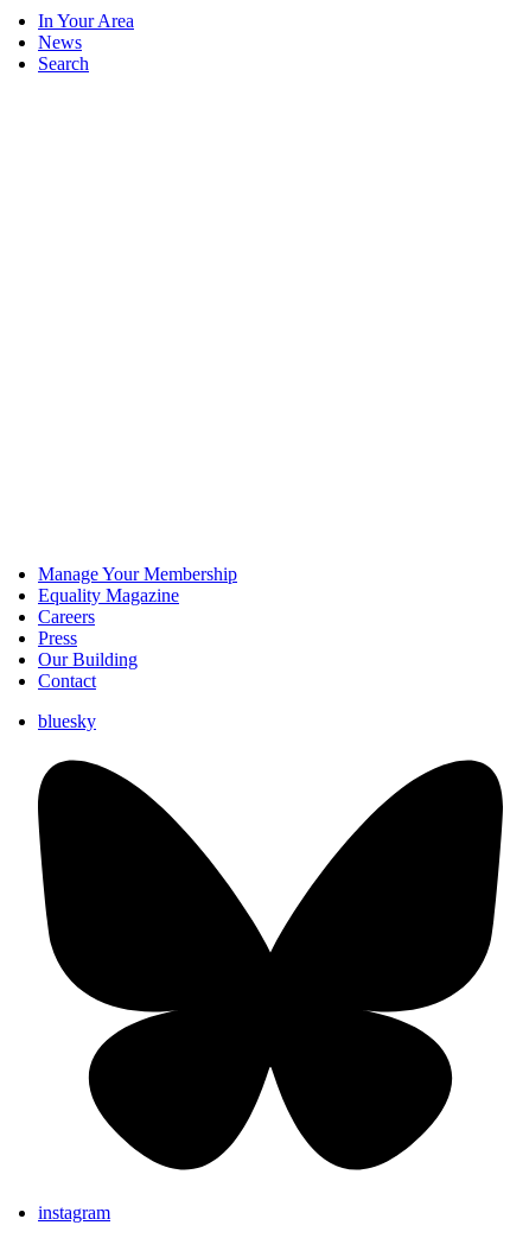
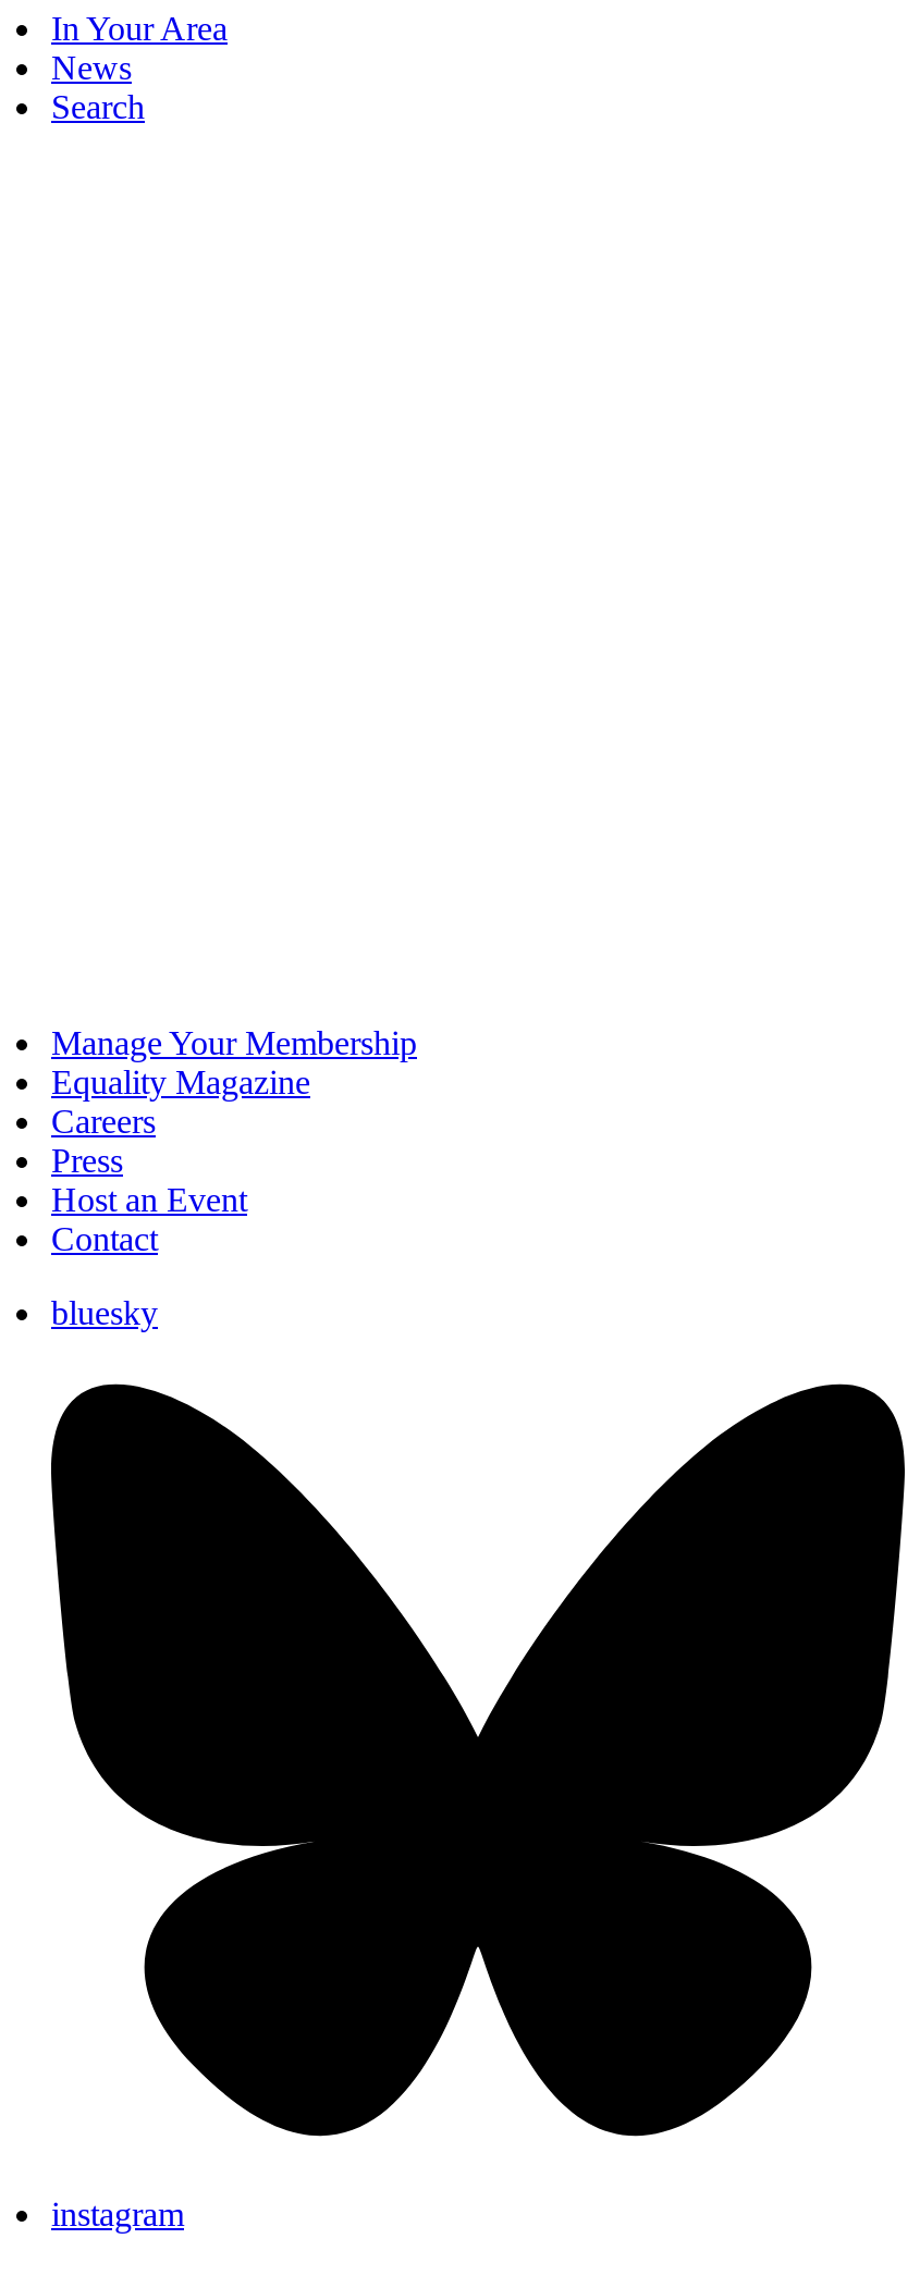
- Our Building
+ Host an Event
